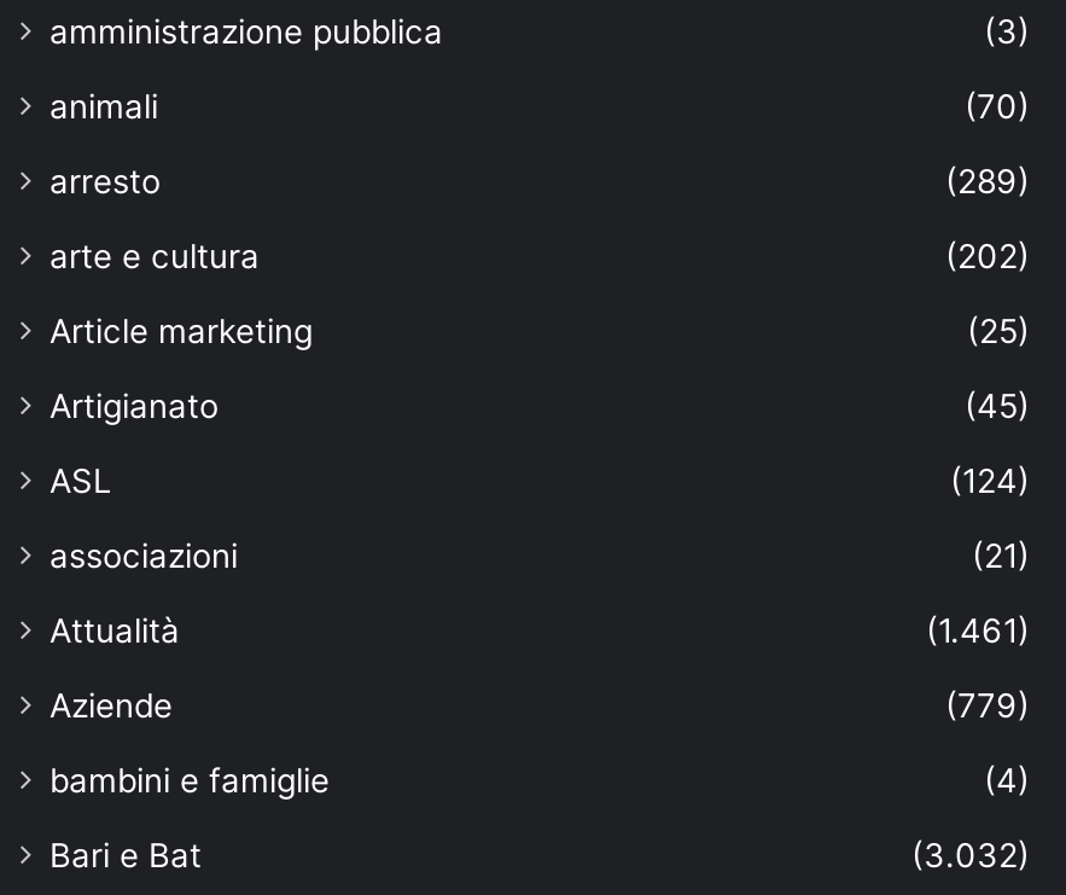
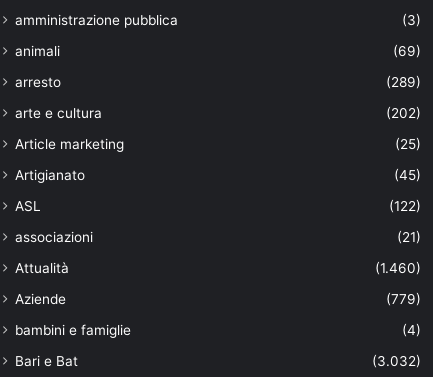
- (70)
+ (69)

- (124)
+ (122)

- (1.461)
+ (1.460)
